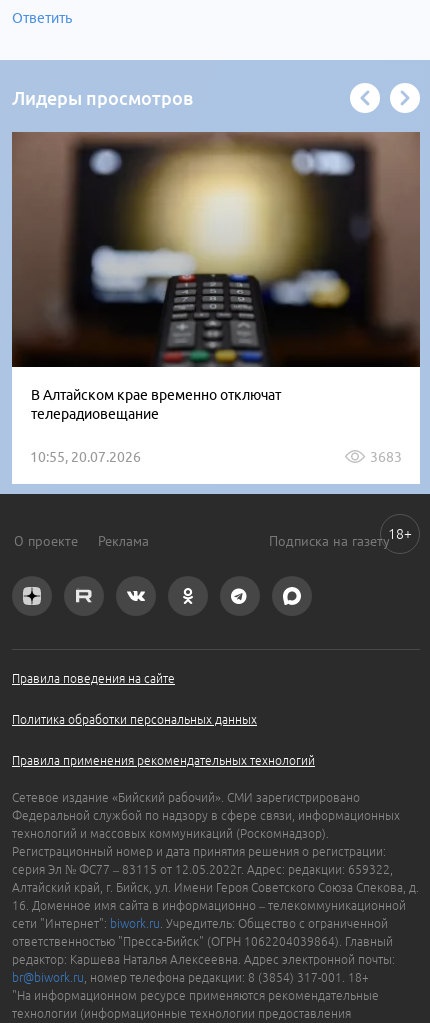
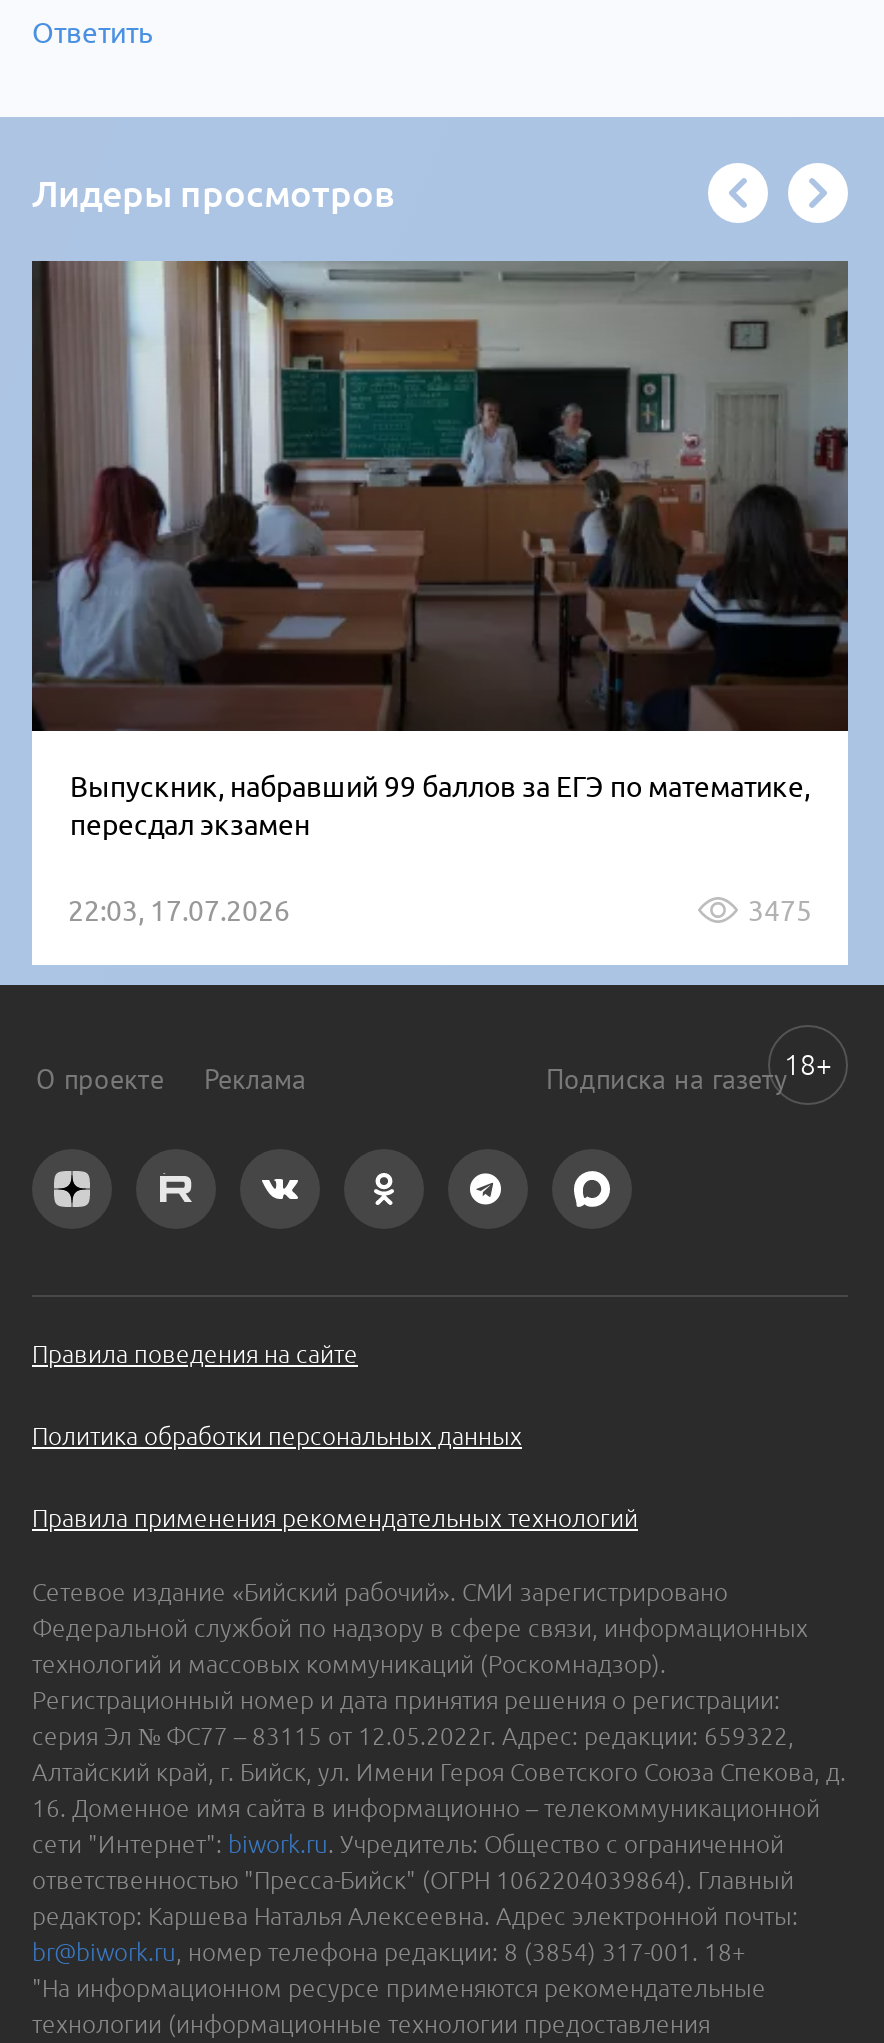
- [image]
- В Алтайском крае временно отключат
- телерадиовещание
+ [image]
+ Выпускник, набравший 99 баллов за ЕГЭ по математике,
+ пересдал экзамен

- 10:55, 20.07.2026
- 3683
+ 22:03, 17.07.2026
+ 3475
